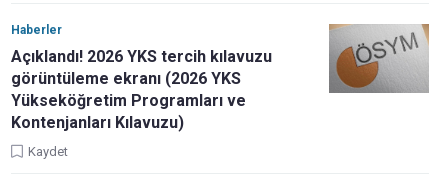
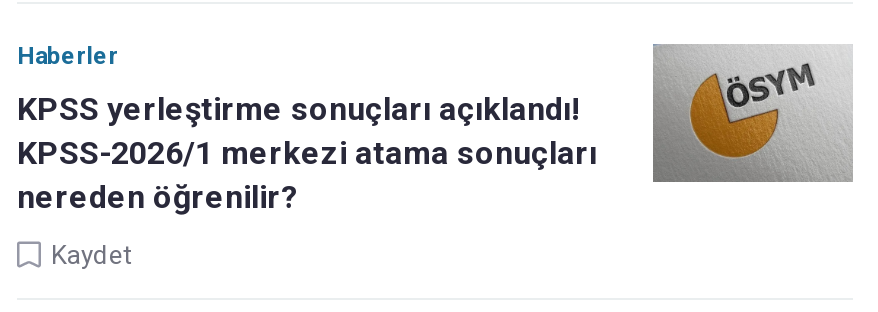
- [image]
+ [image]

- Açıklandı! 2026 YKS tercih kılavuzu
- görüntüleme ekranı (2026 YKS
- Yükseköğretim Programları ve
- Kontenjanları Kılavuzu)
+ KPSS yerleştirme sonuçları açıklandı!
+ KPSS-2026/1 merkezi atama sonuçları
+ nereden öğrenilir?
